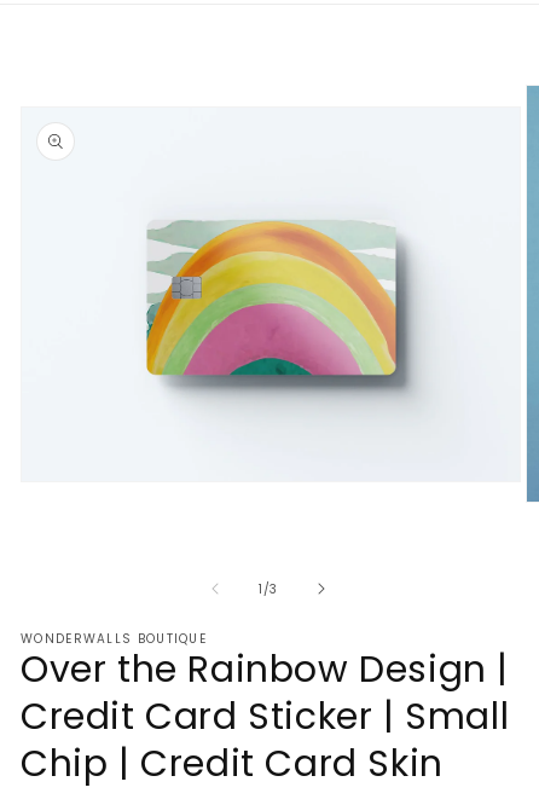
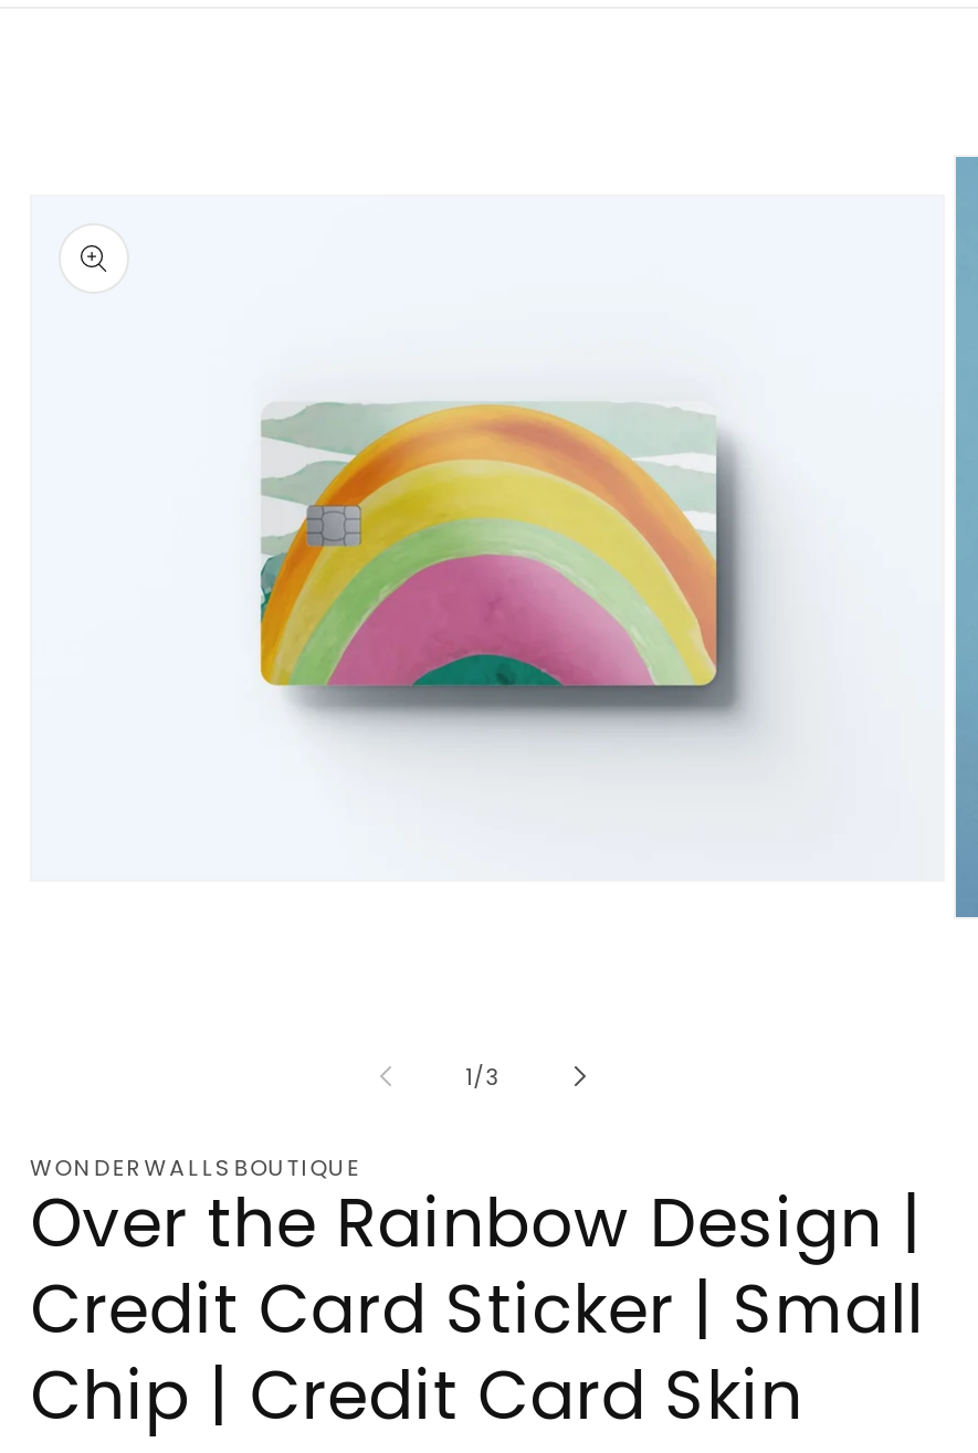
- WONDERWALLS BOUTIQUE
+ WONDERWALLSBOUTIQUE
